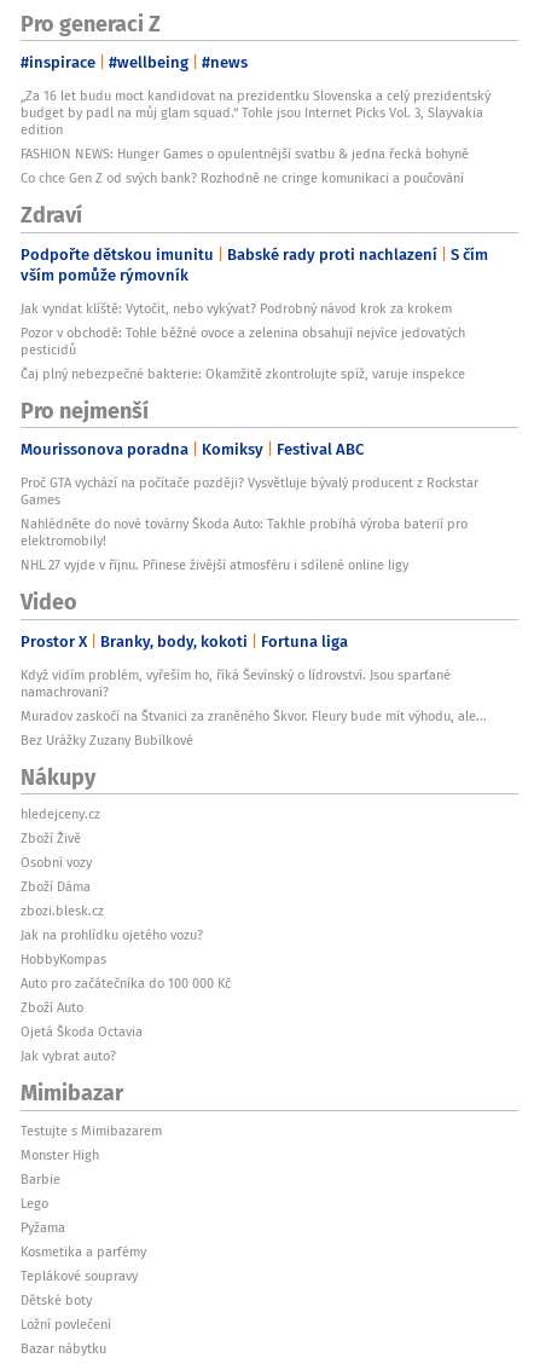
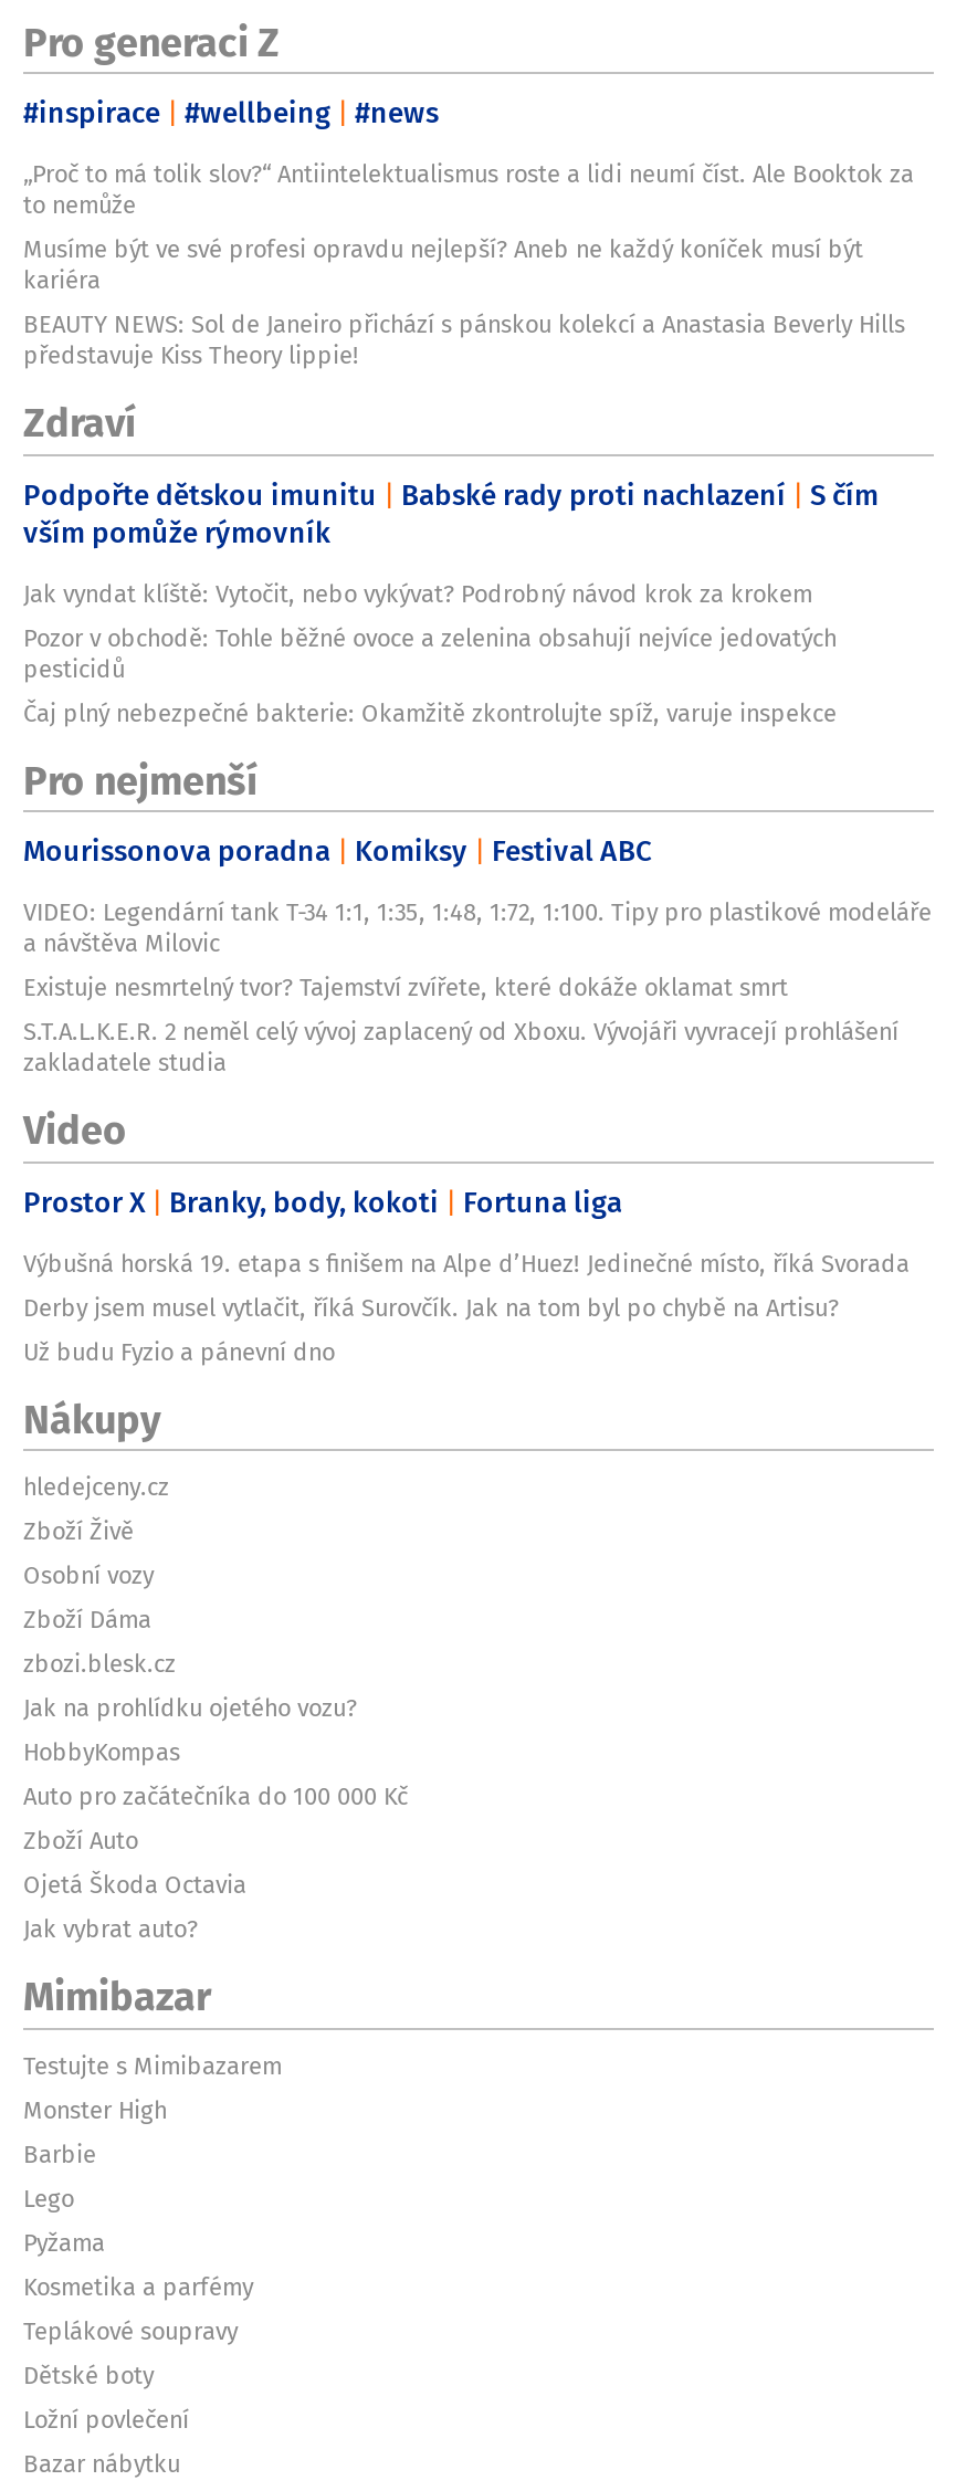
- „Za 16 let budu moct kandidovat na prezidentku Slovenska a celý prezidentský
- budget by padl na můj glam squad.“ Tohle jsou Internet Picks Vol. 3, Slayvakia
- edition
- FASHION NEWS: Hunger Games o opulentnější svatbu & jedna řecká bohyně
- Co chce Gen Z od svých bank? Rozhodně ne cringe komunikaci a poučování
+ „Proč to má tolik slov?“ Antiintelektualismus roste a lidi neumí číst. Ale Booktok za
+ to nemůže
+ Musíme být ve své profesi opravdu nejlepší? Aneb ne každý koníček musí být
+ kariéra
+ BEAUTY NEWS: Sol de Janeiro přichází s pánskou kolekcí a Anastasia Beverly Hills
+ představuje Kiss Theory lippie!

- Proč GTA vychází na počítače později? Vysvětluje bývalý producent z Rockstar
- Games
- Nahlédněte do nové továrny Škoda Auto: Takhle probíhá výroba baterií pro
- elektromobily!
- NHL 27 vyjde v říjnu. Přinese živější atmosféru i sdílené online ligy
+ VIDEO: Legendární tank T-34 1:1, 1:35, 1:48, 1:72, 1:100. Tipy pro plastikové modeláře
+ a návštěva Milovic
+ Existuje nesmrtelný tvor? Tajemství zvířete, které dokáže oklamat smrt
+ S.T.A.L.K.E.R. 2 neměl celý vývoj zaplacený od Xboxu. Vývojáři vyvracejí prohlášení
+ zakladatele studia

- Když vidím problém, vyřeším ho, říká Ševínský o lídrovství. Jsou sparťané
- namachrovaní?
- Muradov zaskočí na Štvanici za zraněného Škvor. Fleury bude mít výhodu, ale...
- Bez Urážky Zuzany Bubílkové
+ Výbušná horská 19. etapa s finišem na Alpe d’Huez! Jedinečné místo, říká Svorada
+ Derby jsem musel vytlačit, říká Surovčík. Jak na tom byl po chybě na Artisu?
+ Už budu Fyzio a pánevní dno
